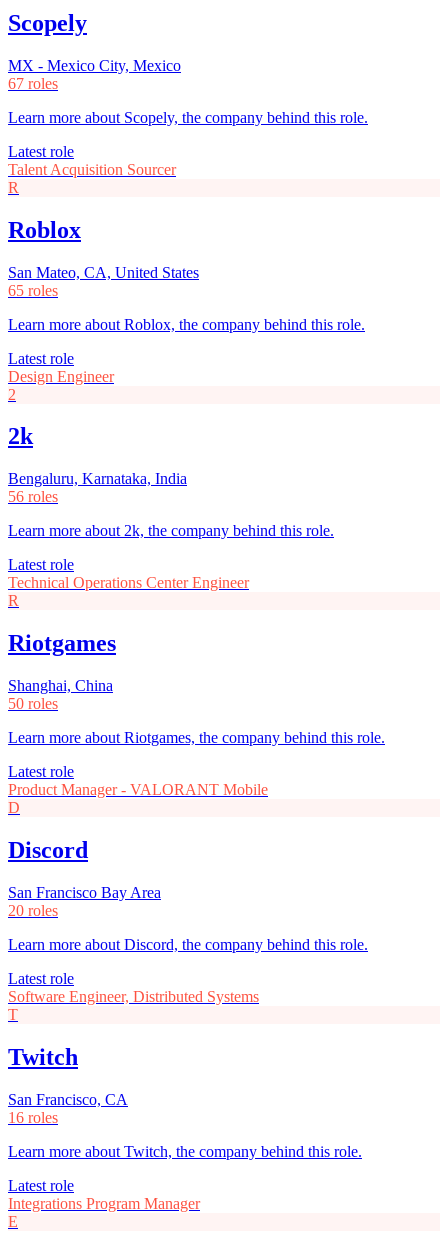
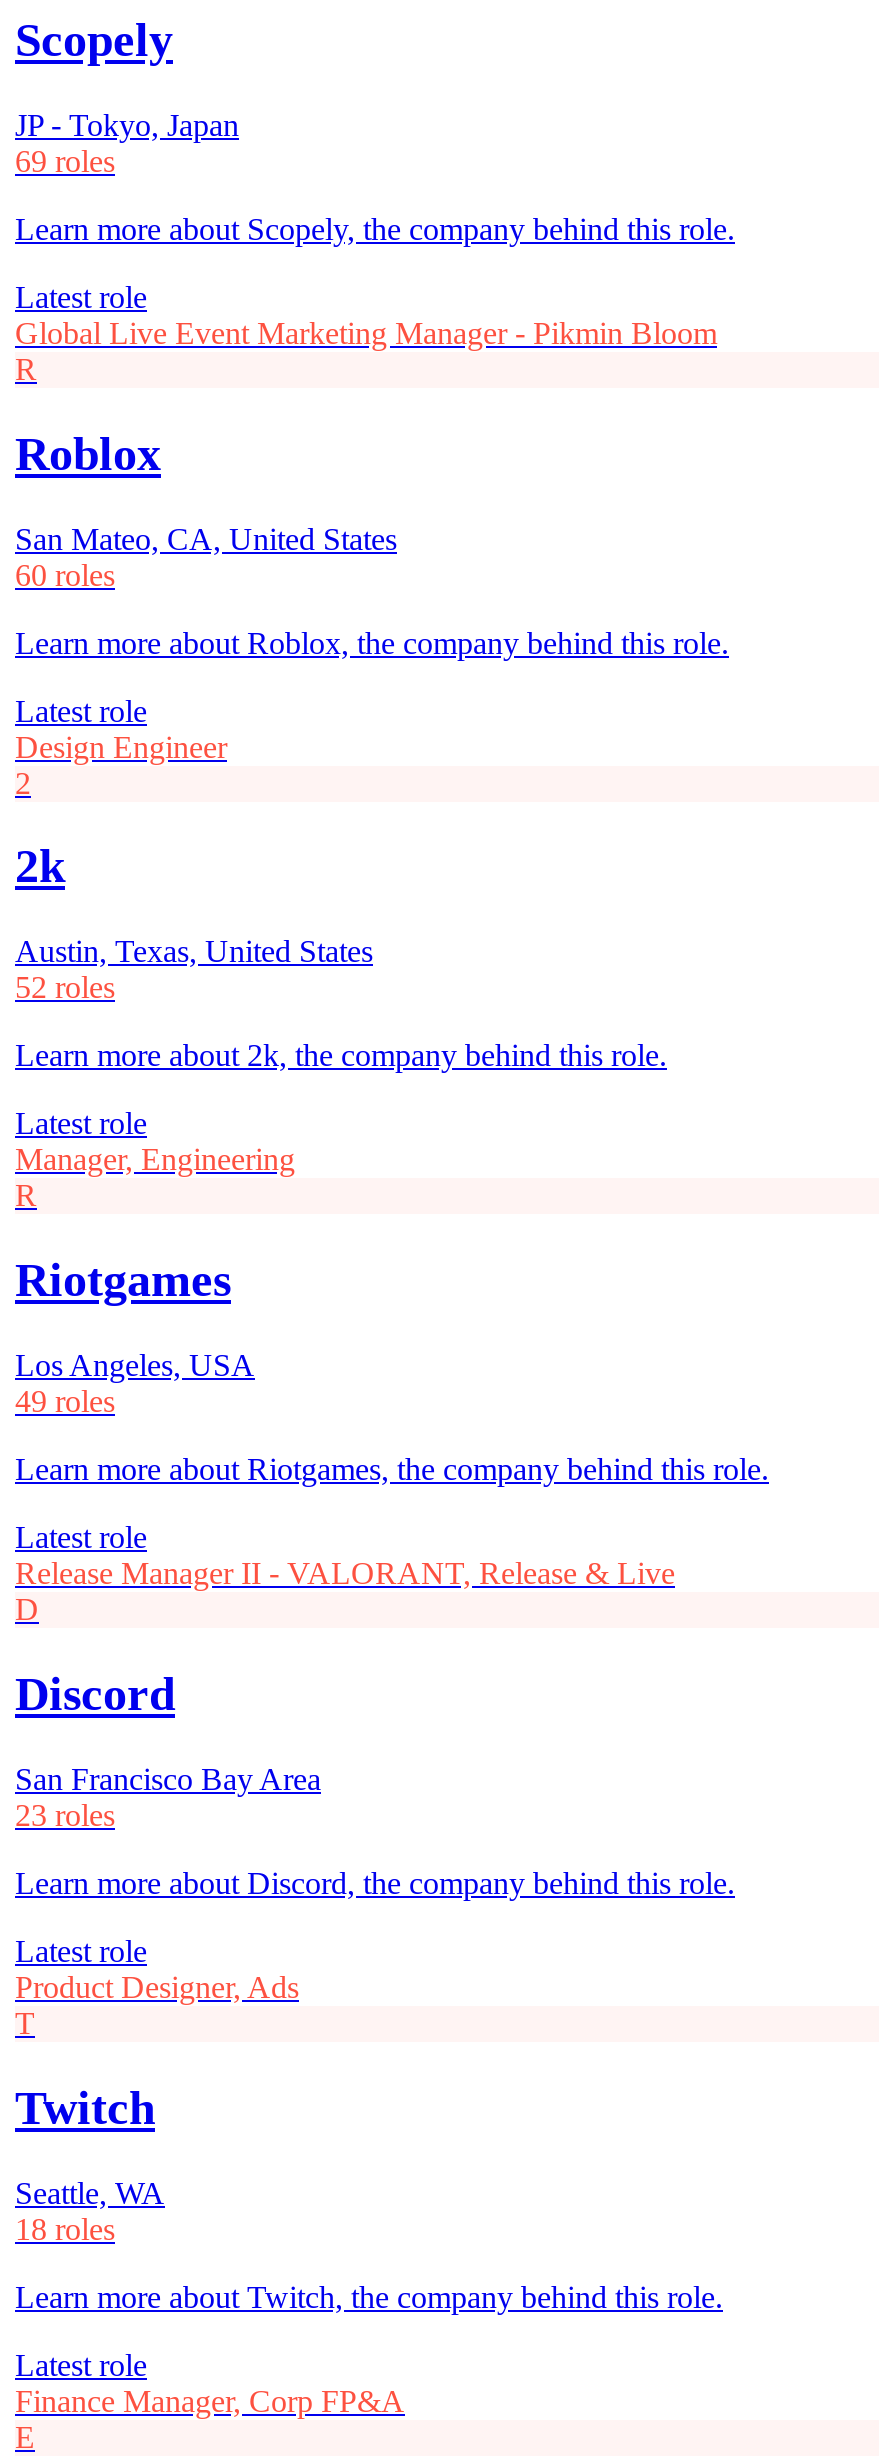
- MX - Mexico City, Mexico
- 67 roles
+ JP - Tokyo, Japan
+ 69 roles

- Talent Acquisition Sourcer
+ Global Live Event Marketing Manager - Pikmin Bloom

- 65 roles
+ 60 roles

- Bengaluru, Karnataka, India
- 56 roles
+ Austin, Texas, United States
+ 52 roles

- Technical Operations Center Engineer
+ Manager, Engineering

- Shanghai, China
- 50 roles
+ Los Angeles, USA
+ 49 roles

- Product Manager - VALORANT Mobile
+ Release Manager II - VALORANT, Release & Live

- 20 roles
+ 23 roles

- Software Engineer, Distributed Systems
+ Product Designer, Ads

- San Francisco, CA
- 16 roles
+ Seattle, WA
+ 18 roles

- Integrations Program Manager
+ Finance Manager, Corp FP&A
